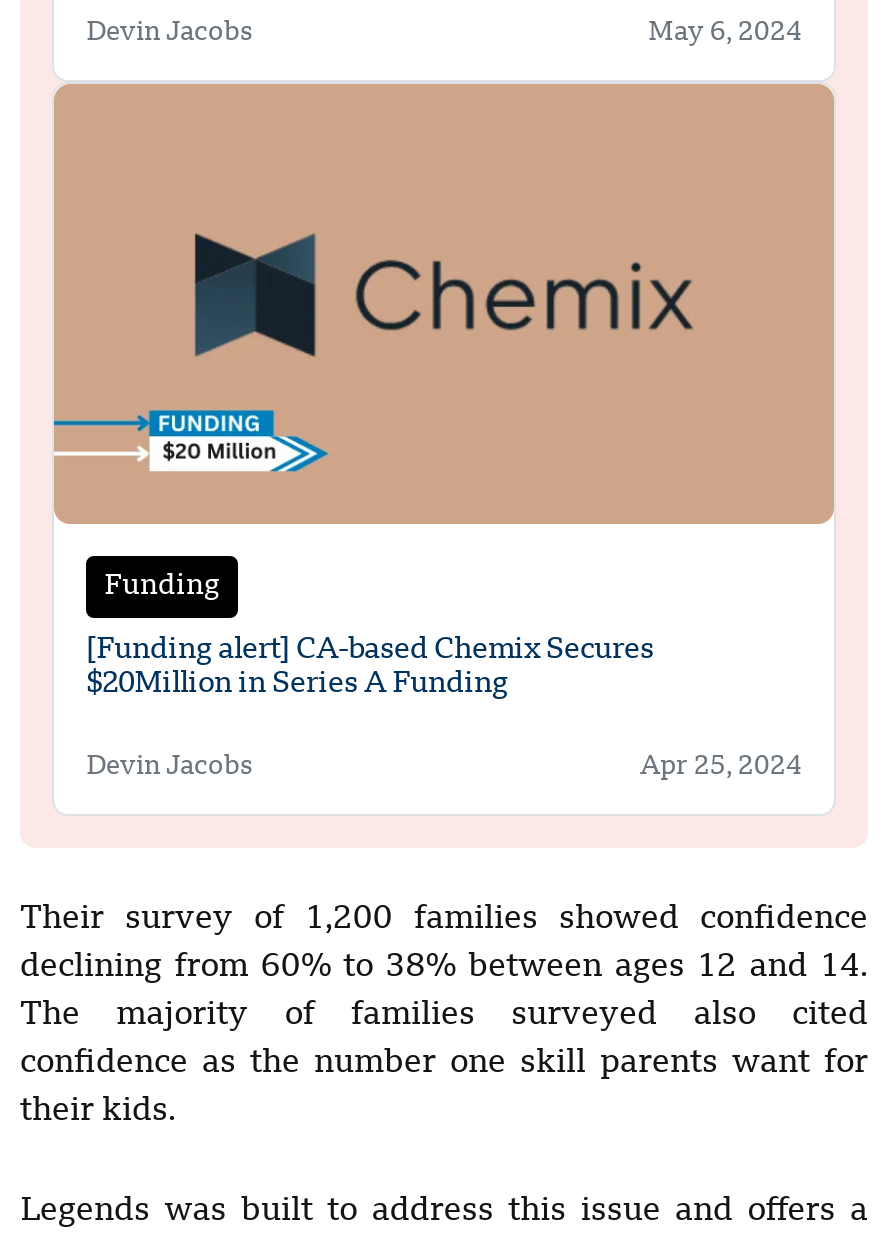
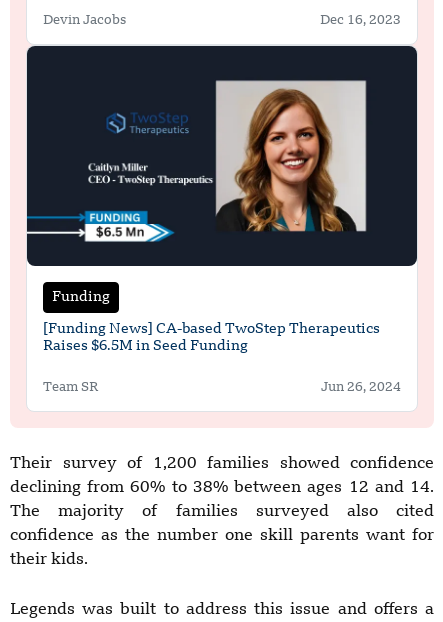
- May 6, 2024
+ Dec 16, 2023

- [image]
+ [image]

- [Funding alert] CA-based Chemix Secures
- $20Million in Series A Funding
+ [Funding News] CA-based TwoStep Therapeutics
+ Raises $6.5M in Seed Funding

- Devin Jacobs
- Apr 25, 2024
+ Team SR
+ Jun 26, 2024
